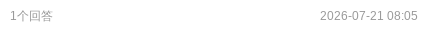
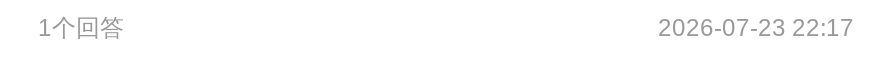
- 2026-07-21 08:05
+ 2026-07-23 22:17
